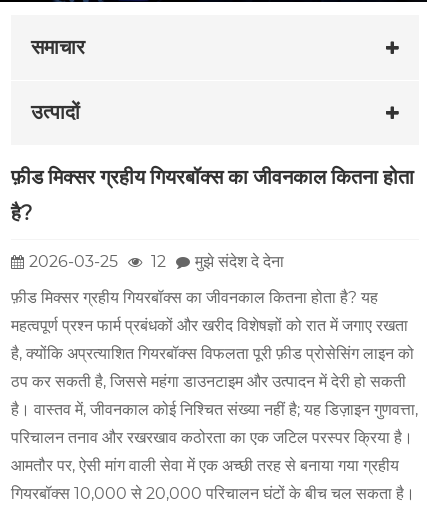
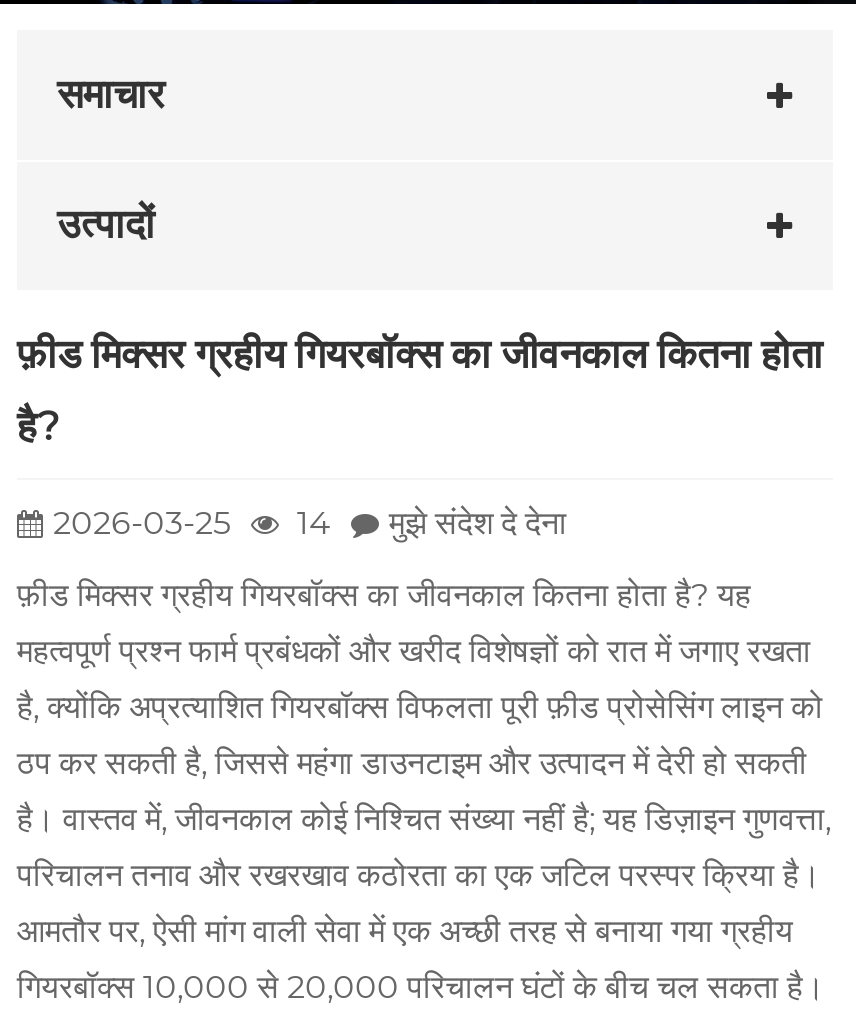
- 2026-03-25 12 मुझे संदेश दे देना
+ 2026-03-25 14 मुझे संदेश दे देना
